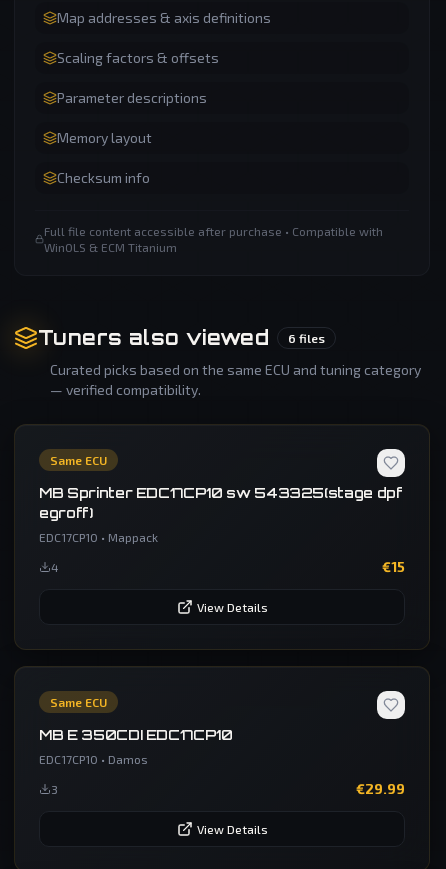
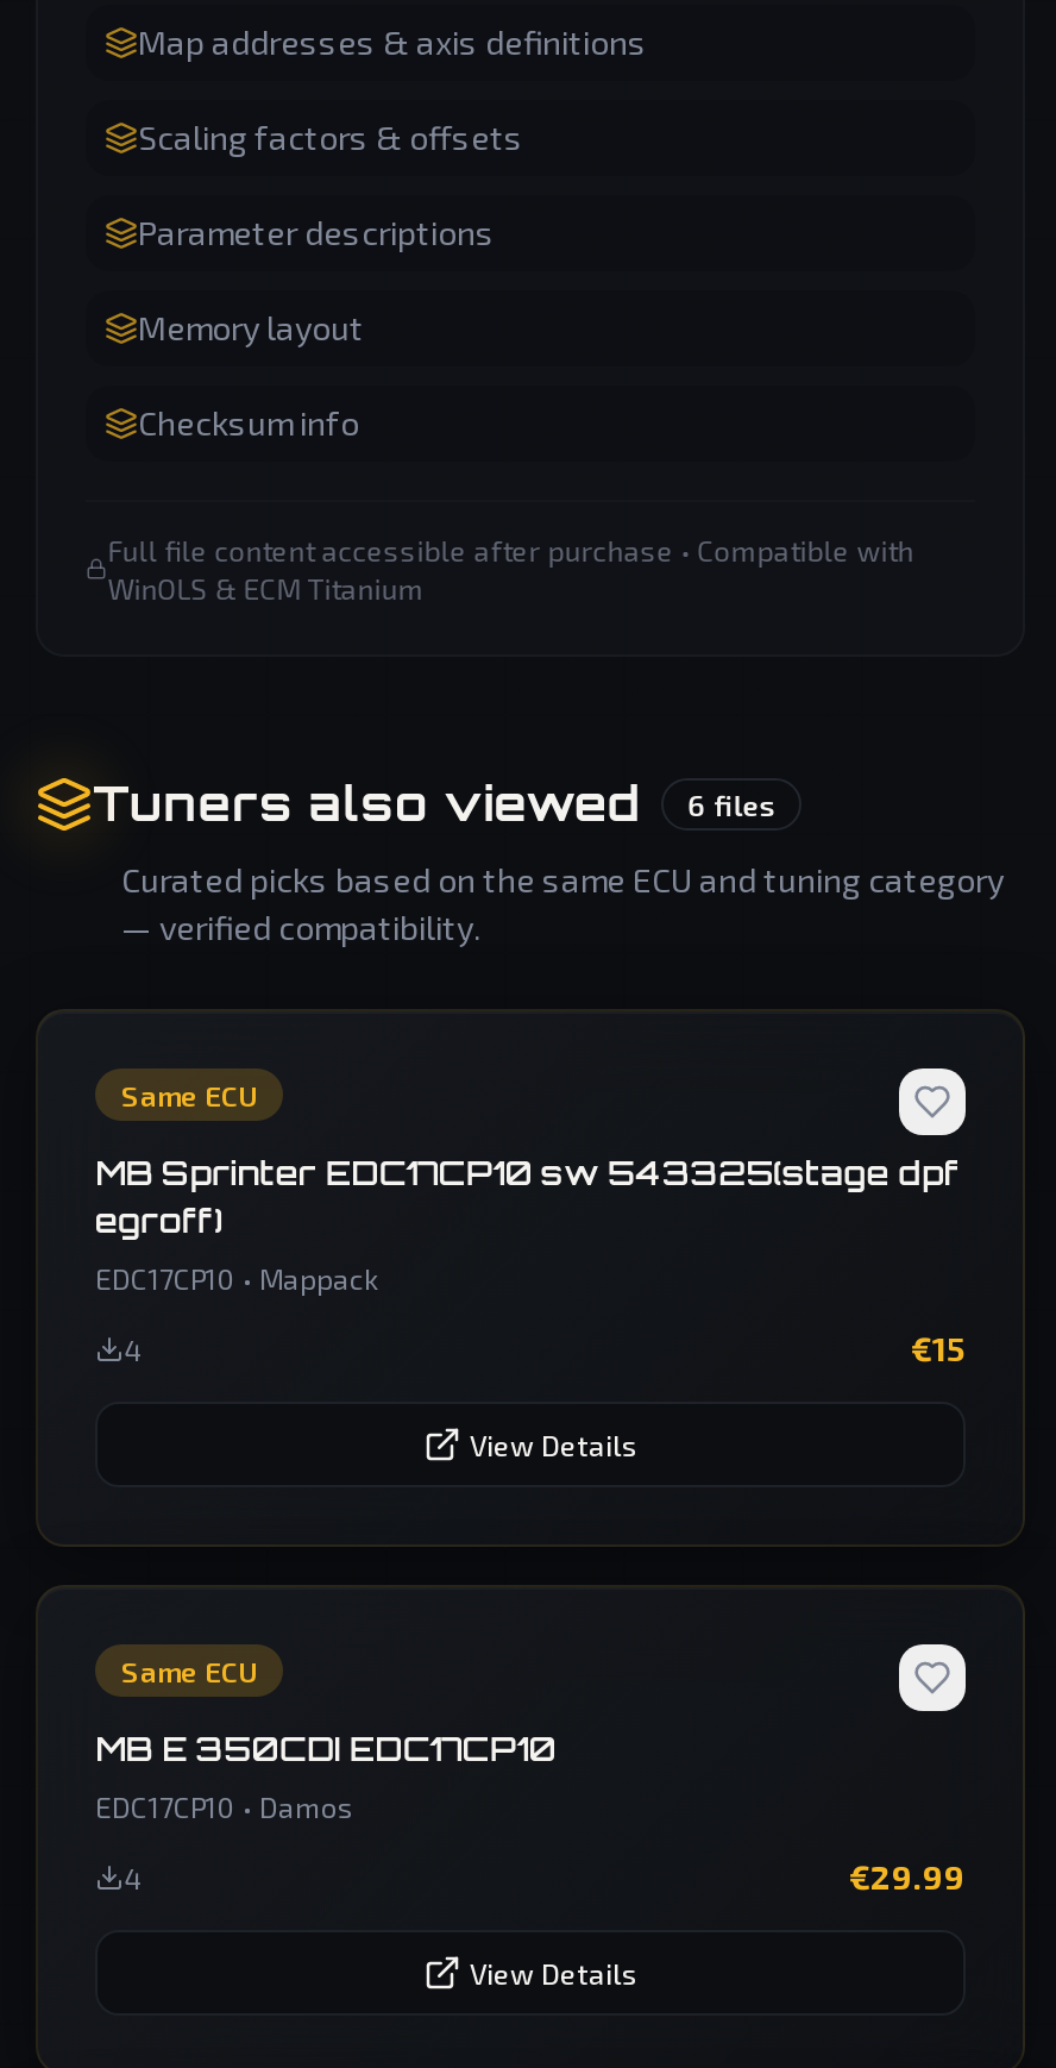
- 3
+ 4
